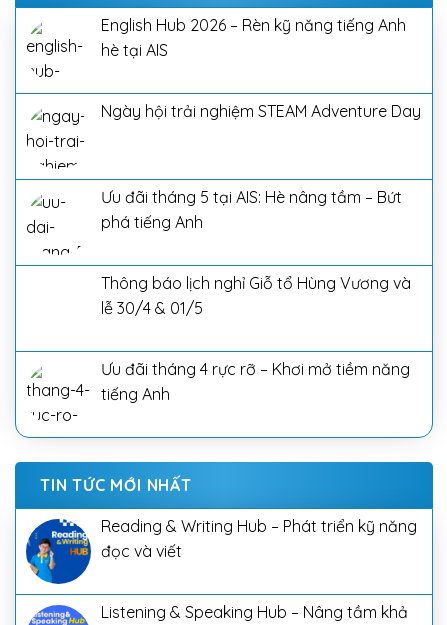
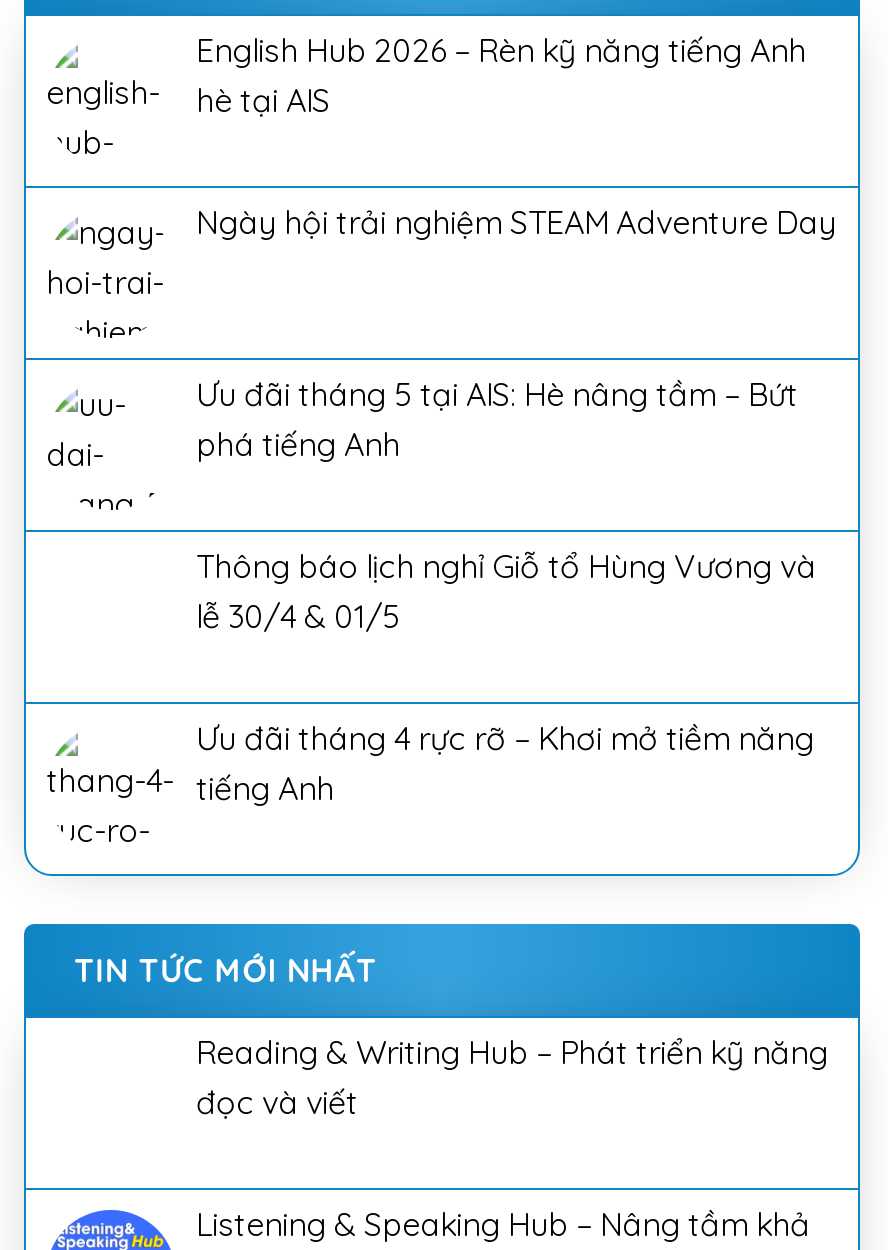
- [image]
